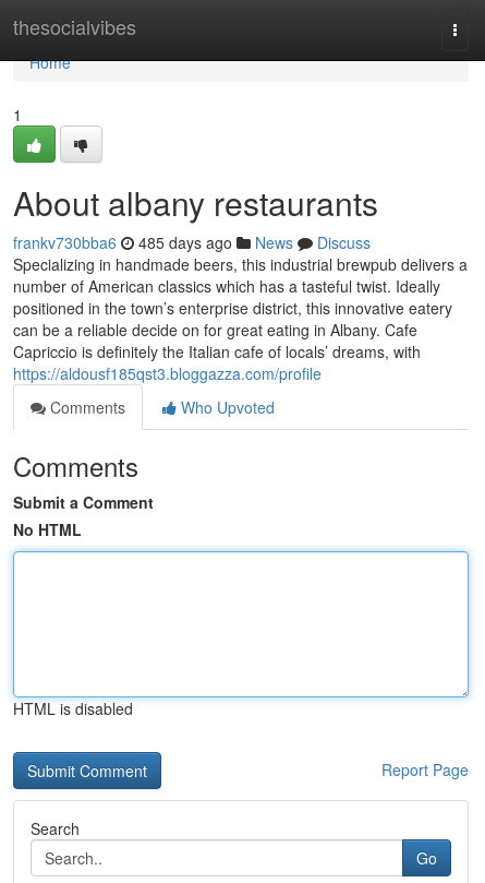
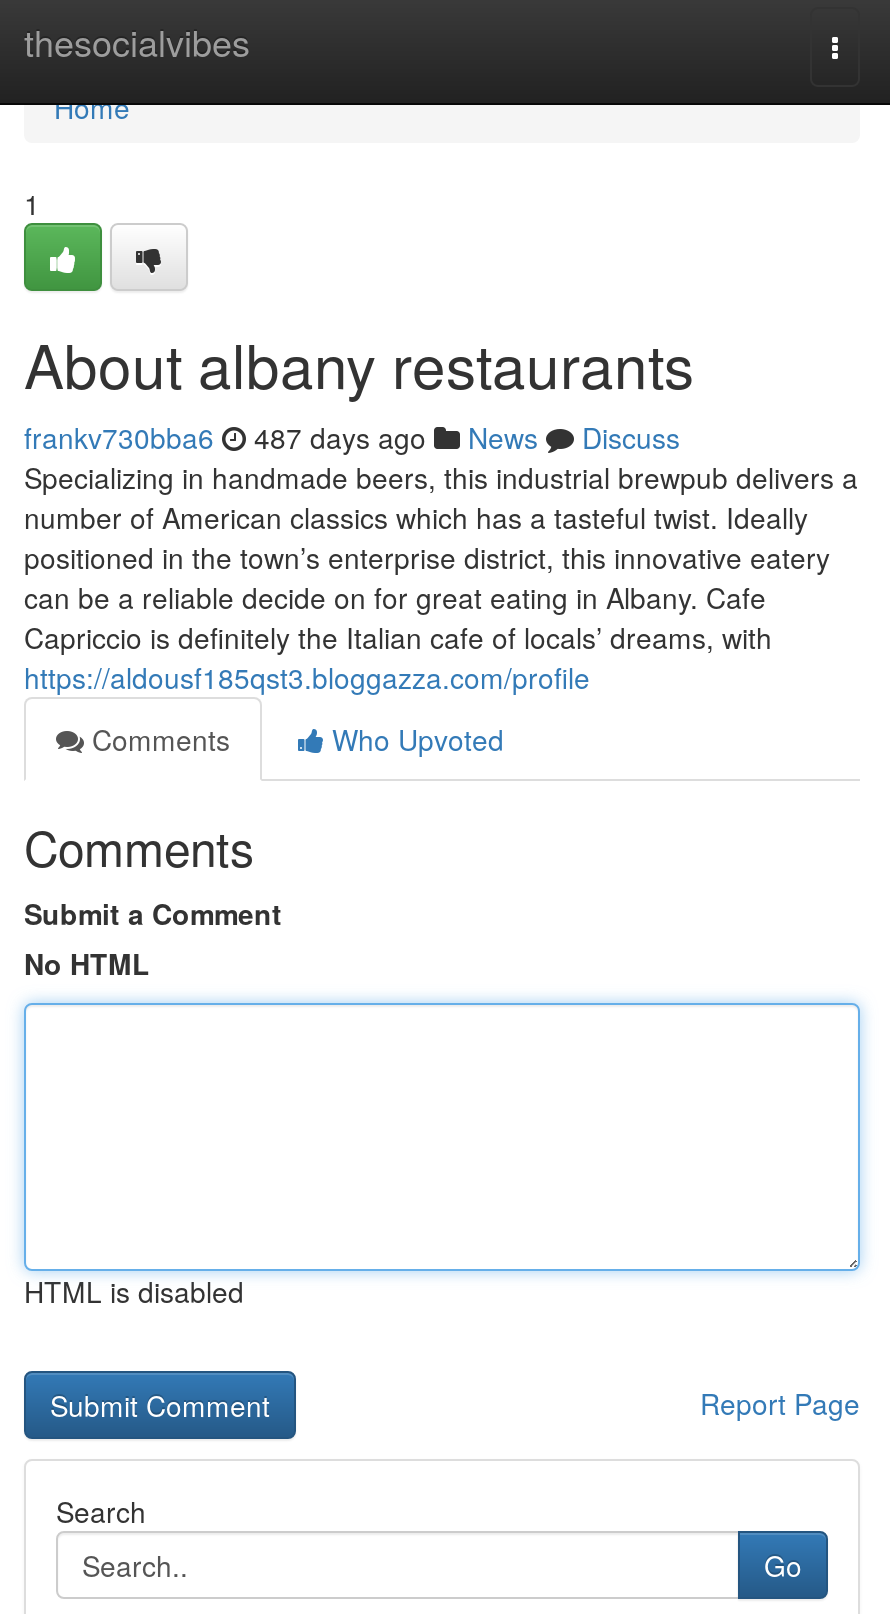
- frankv730bba6 485 days ago News Discuss
+ frankv730bba6 487 days ago News Discuss
